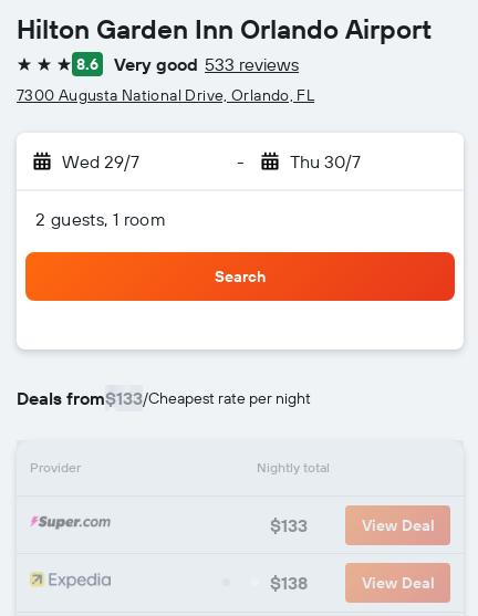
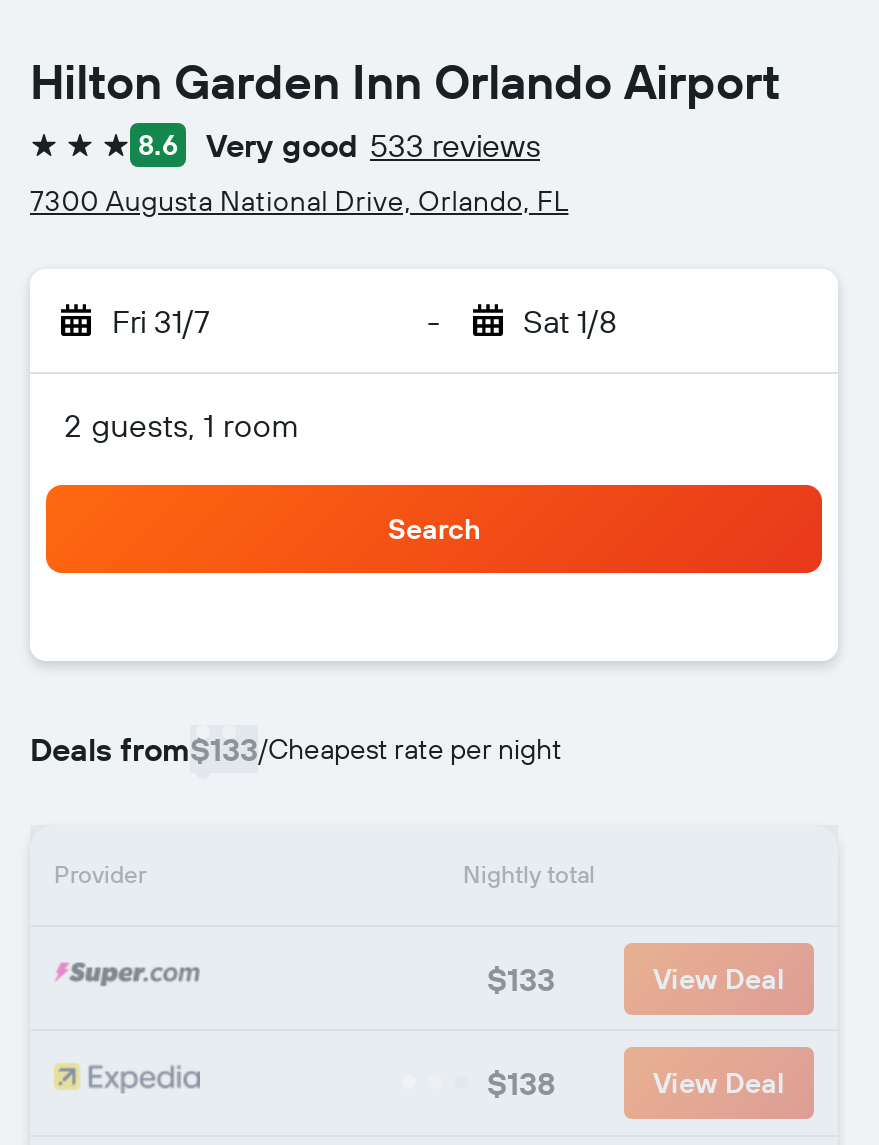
- Wed 29/7
+ Fri 31/7

- Thu 30/7
+ Sat 1/8
